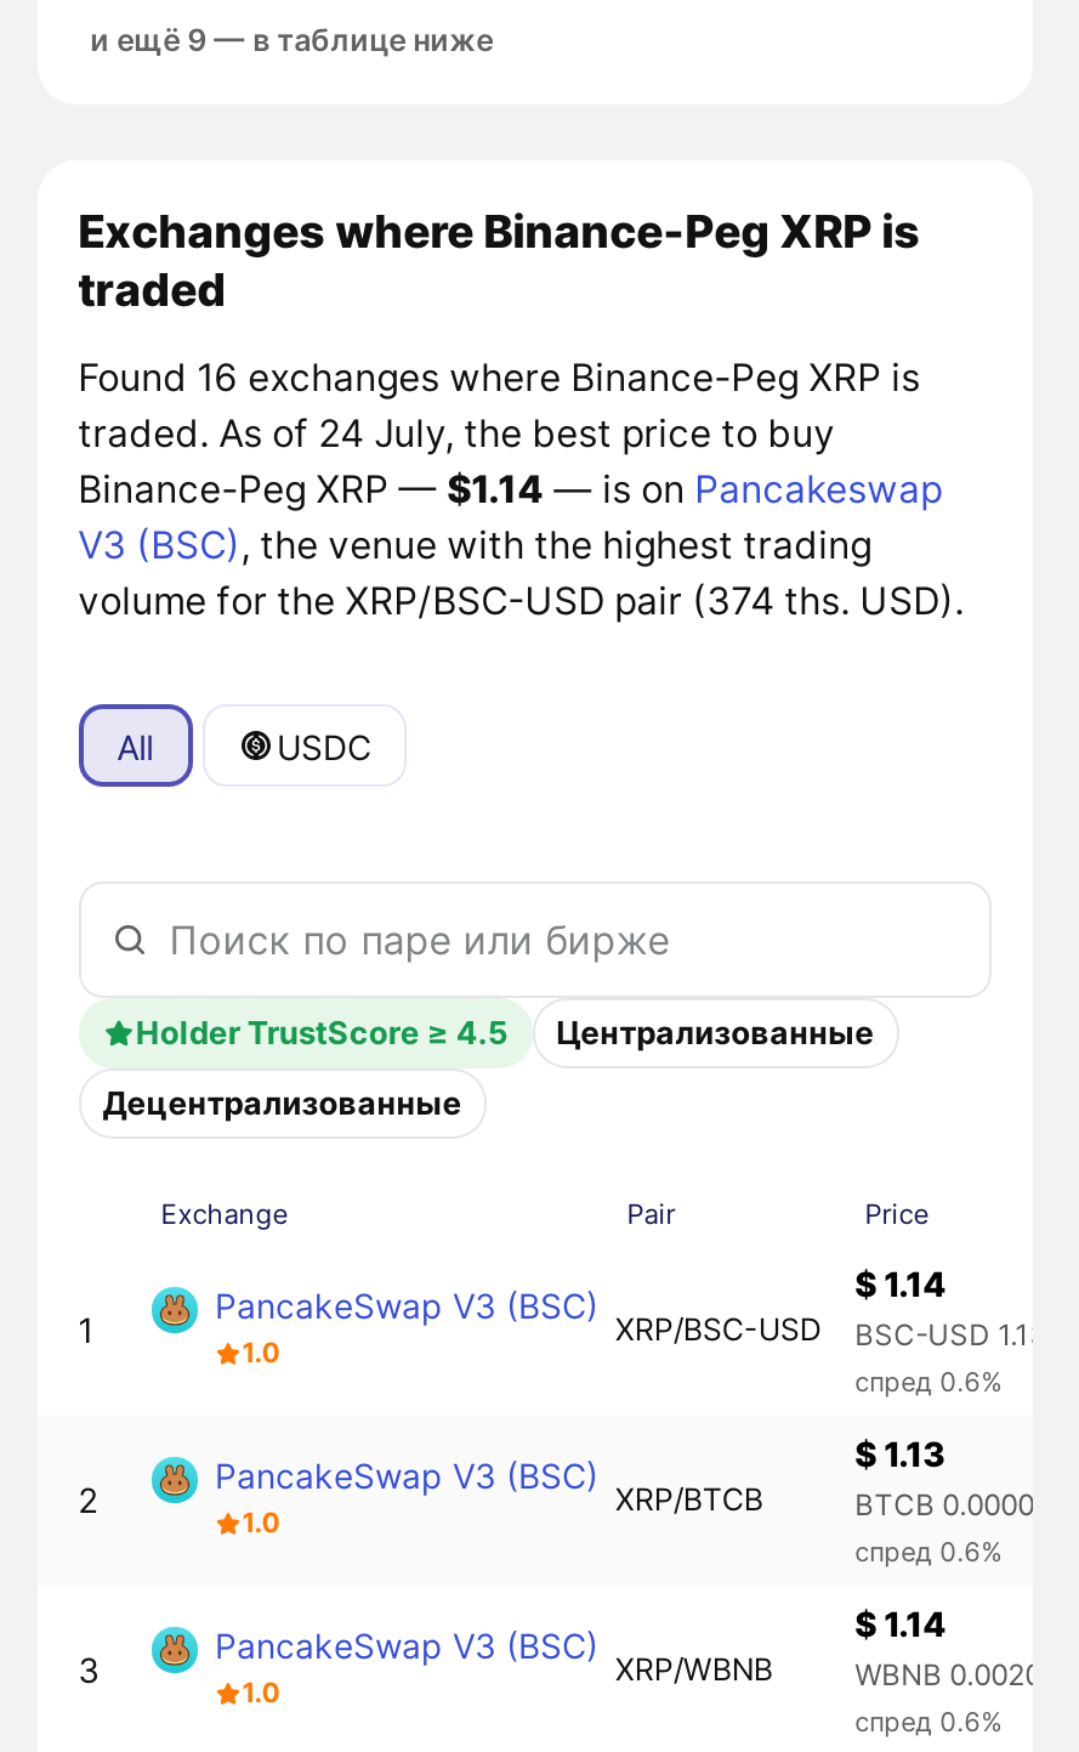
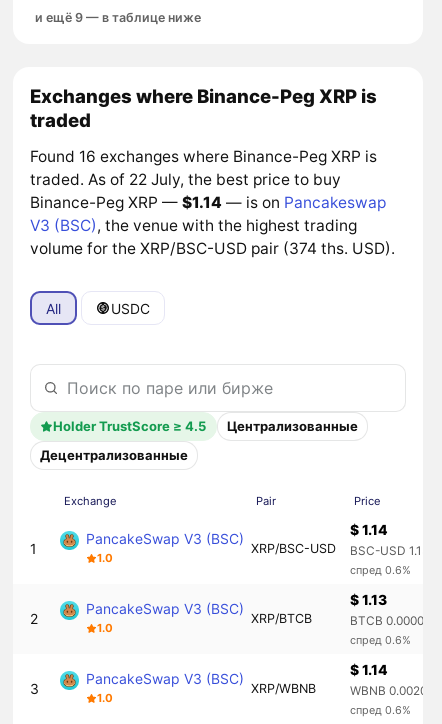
- traded. As of 24 July, the best price to buy
+ traded. As of 22 July, the best price to buy
